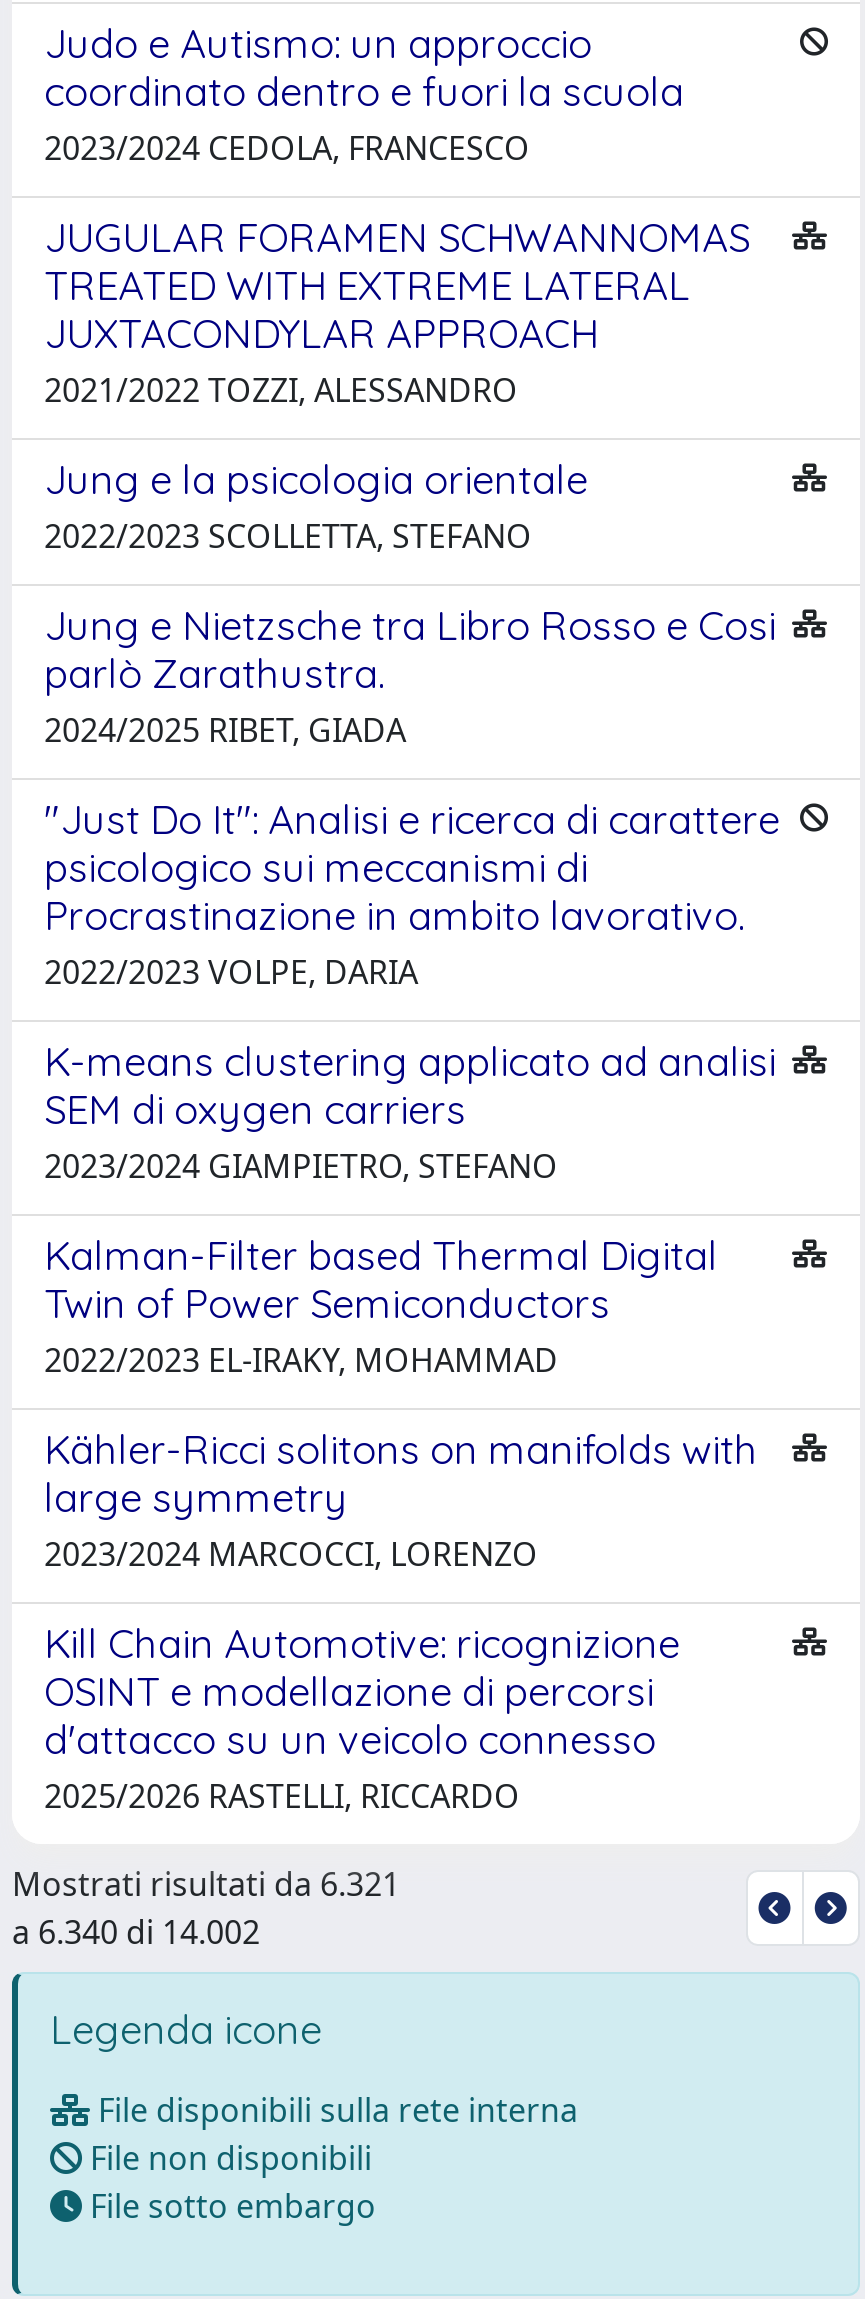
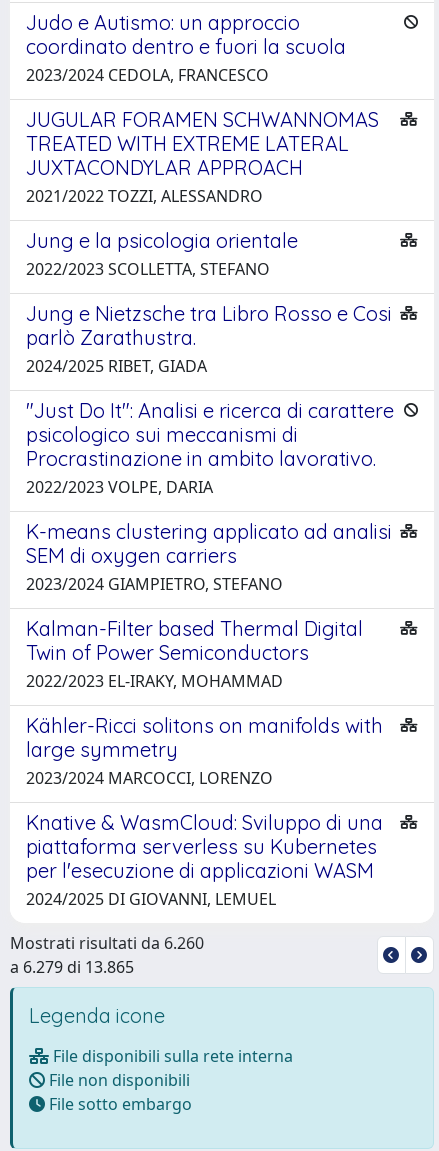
- Kill Chain Automotive: ricognizione
- OSINT e modellazione di percorsi
- d'attacco su un veicolo connesso
- 2025/2026 RASTELLI, RICCARDO
+ Knative & WasmCloud: Sviluppo di una
+ piattaforma serverless su Kubernetes
+ per l'esecuzione di applicazioni WASM
+ 2024/2025 DI GIOVANNI, LEMUEL

- Mostrati risultati da 6.321
- a 6.340 di 14.002
+ Mostrati risultati da 6.260
+ a 6.279 di 13.865
